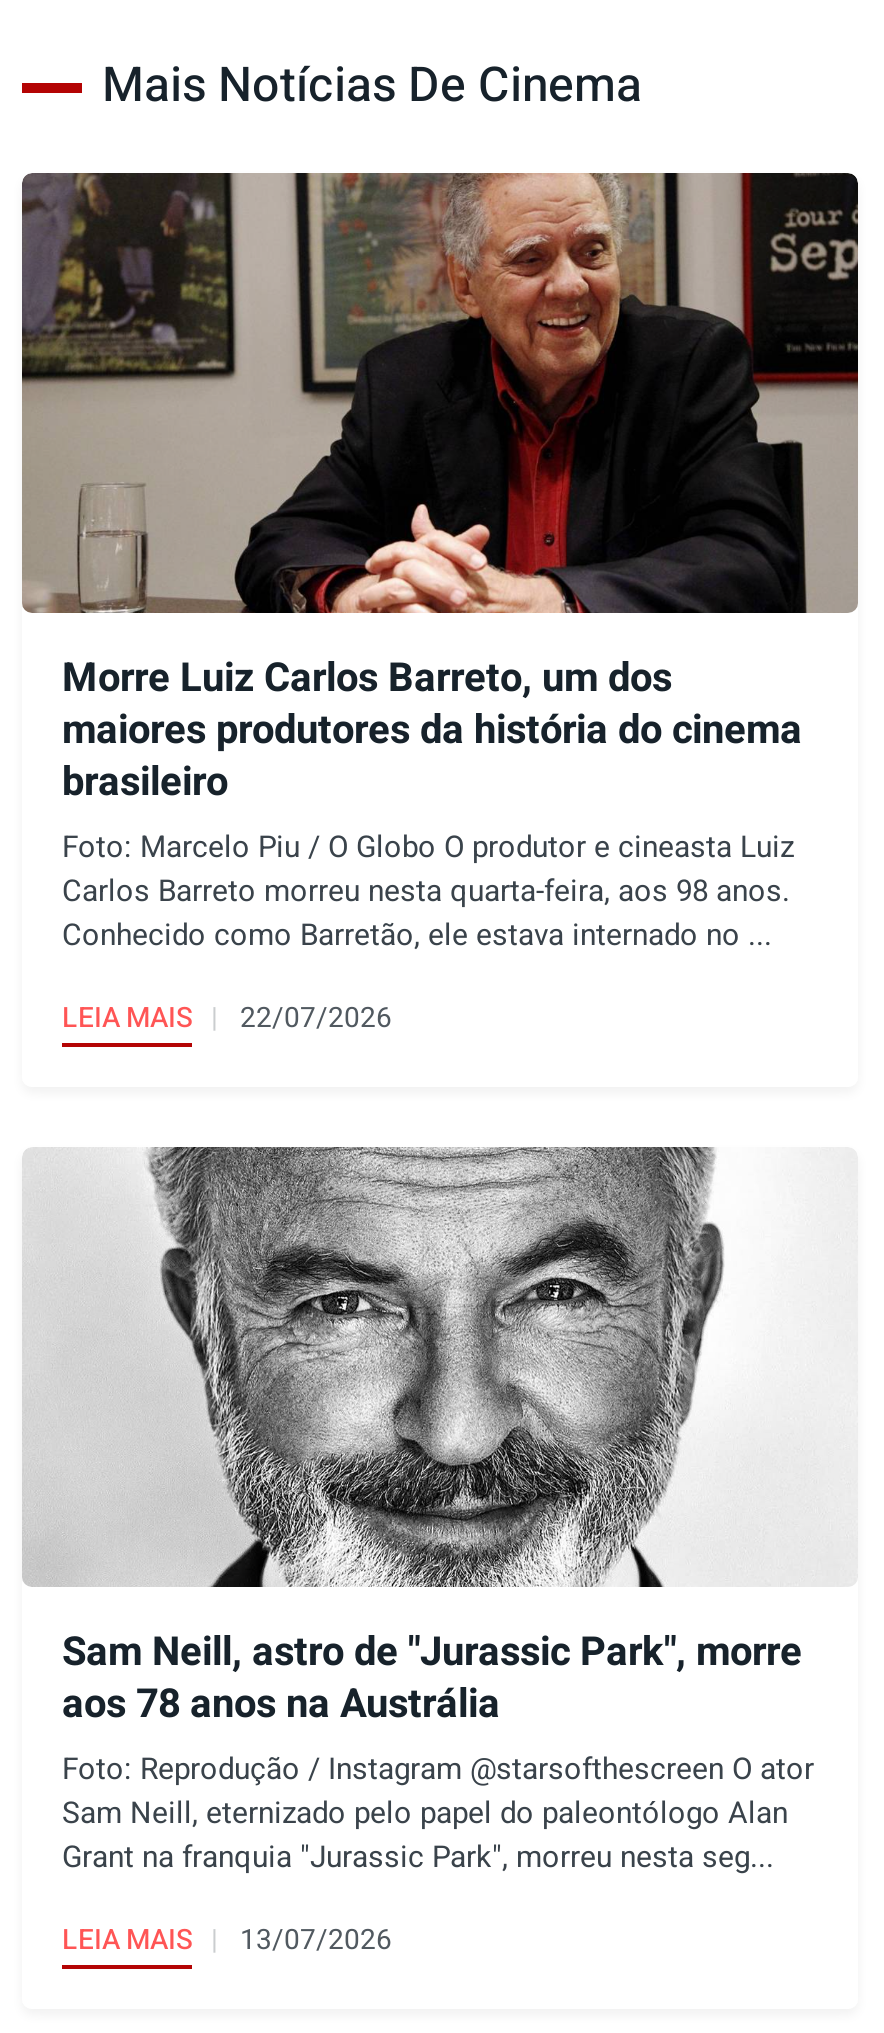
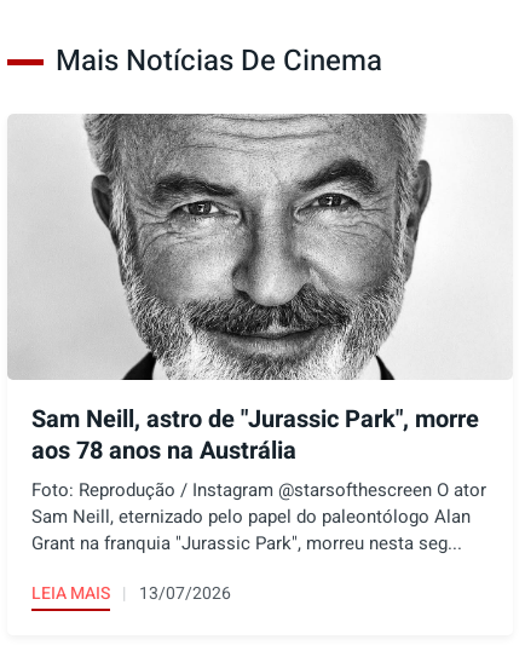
- [image]
- Morre Luiz Carlos Barreto, um dos
- maiores produtores da história do cinema
- brasileiro
- Foto: Marcelo Piu / O Globo O produtor e cineasta Luiz
- Carlos Barreto morreu nesta quarta-feira, aos 98 anos.
- Conhecido como Barretão, ele estava internado no ...
- LEIA MAIS
- 22/07/2026
